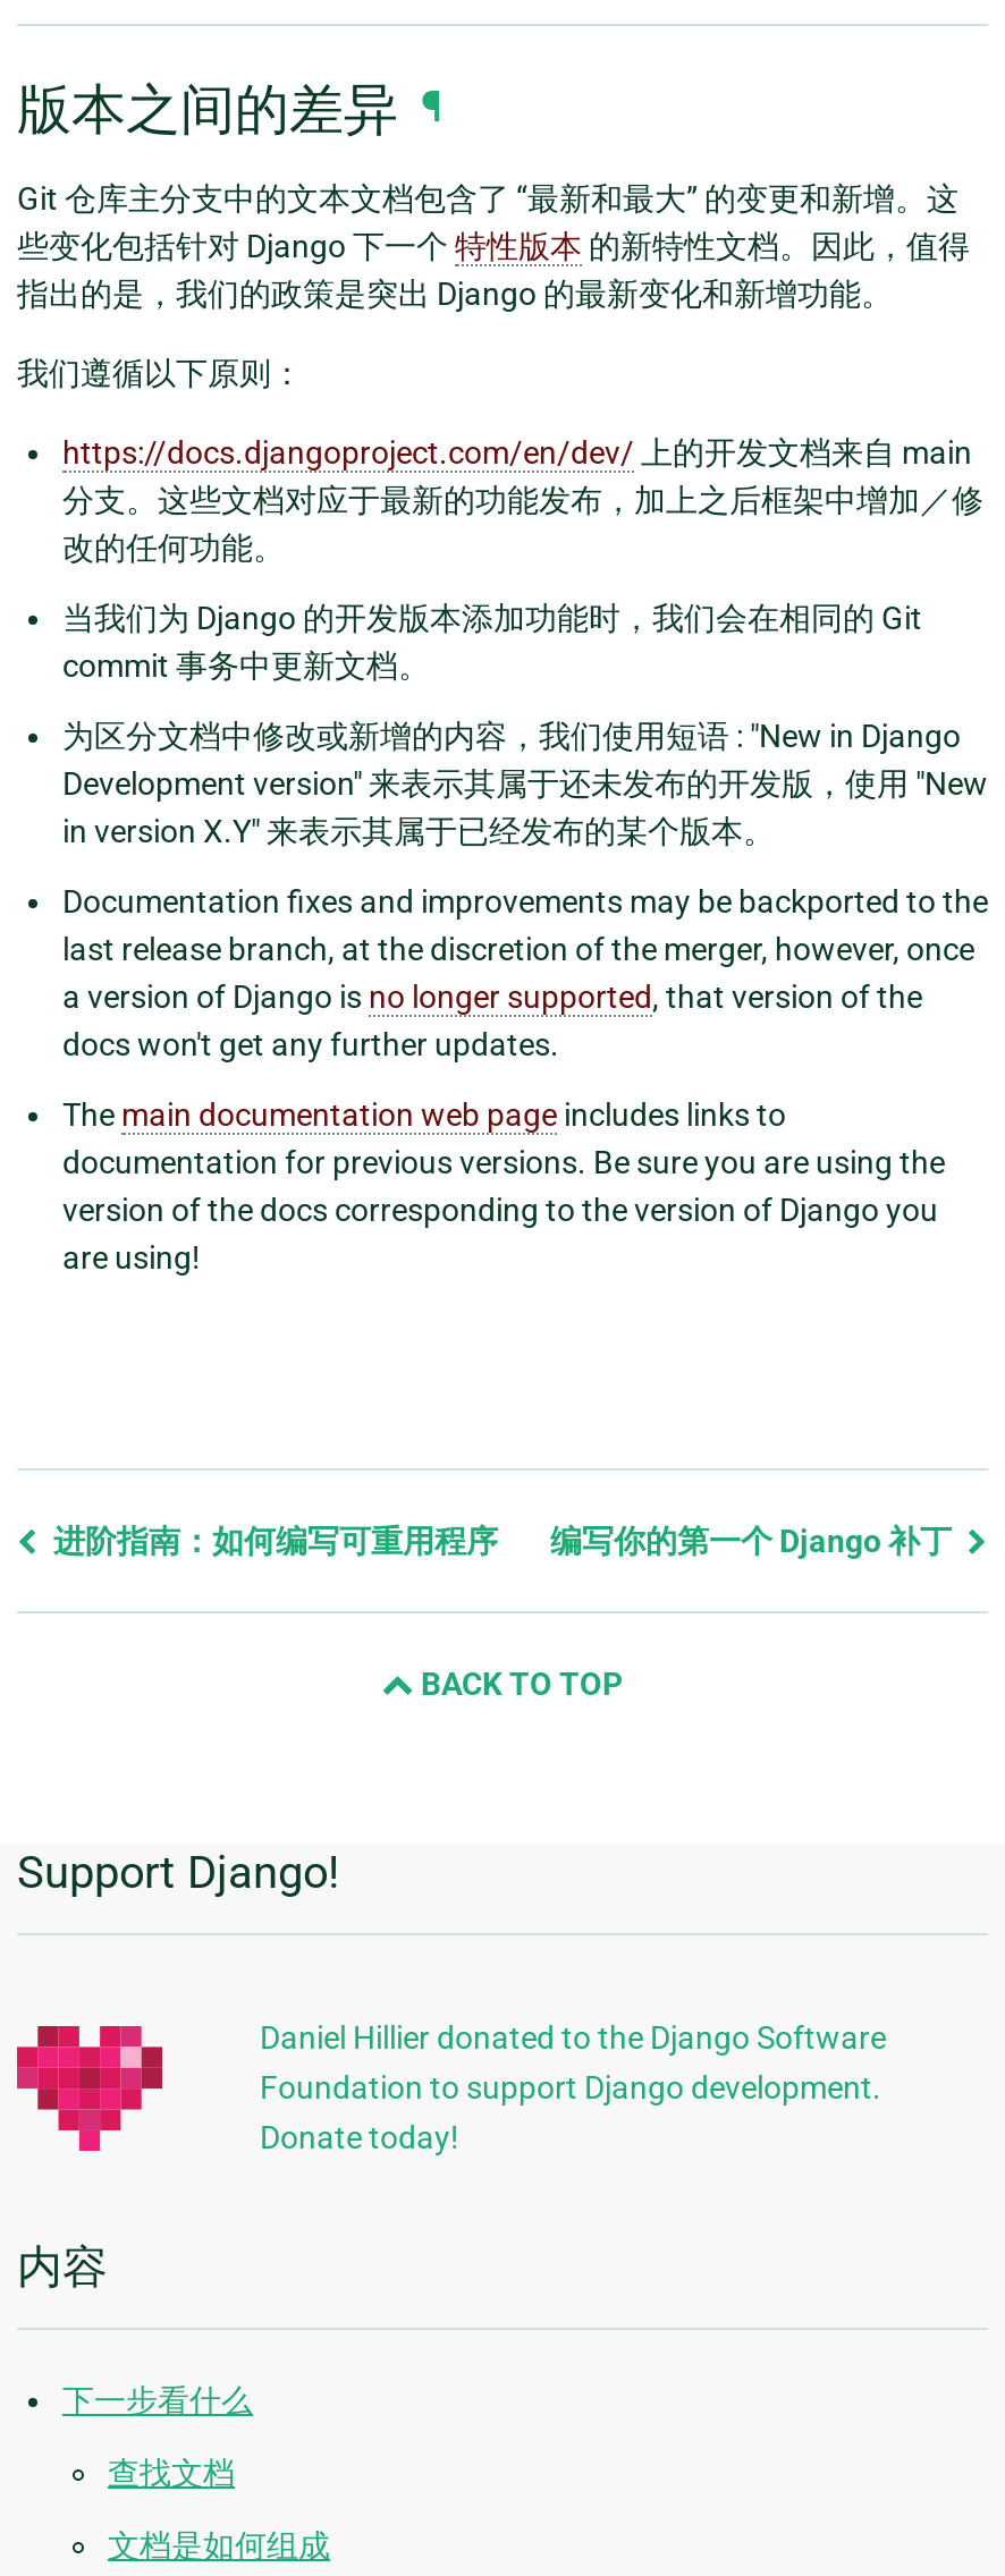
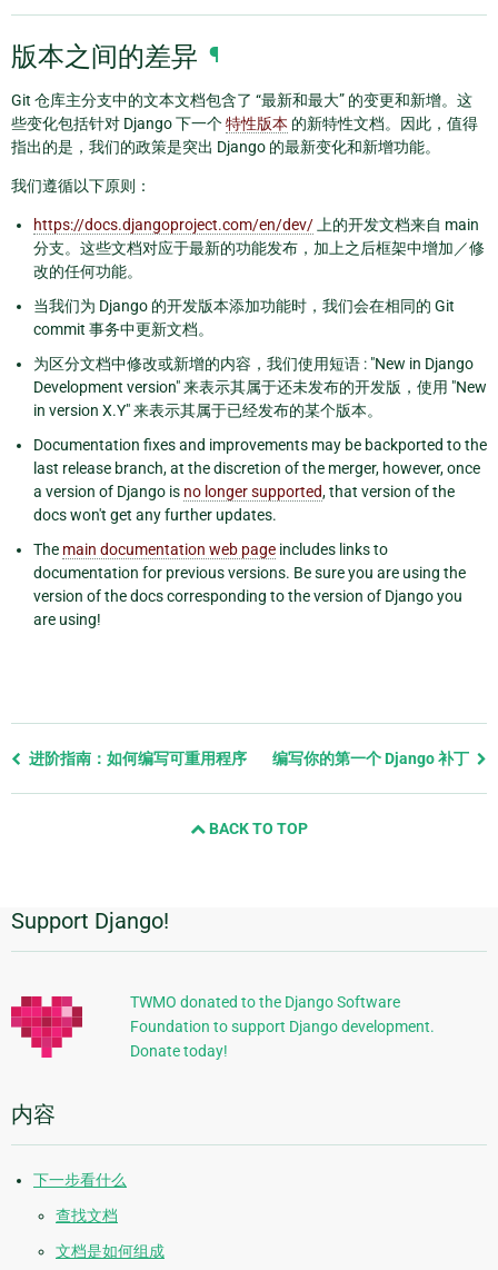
- Daniel Hillier donated to the Django Software
+ TWMO donated to the Django Software
